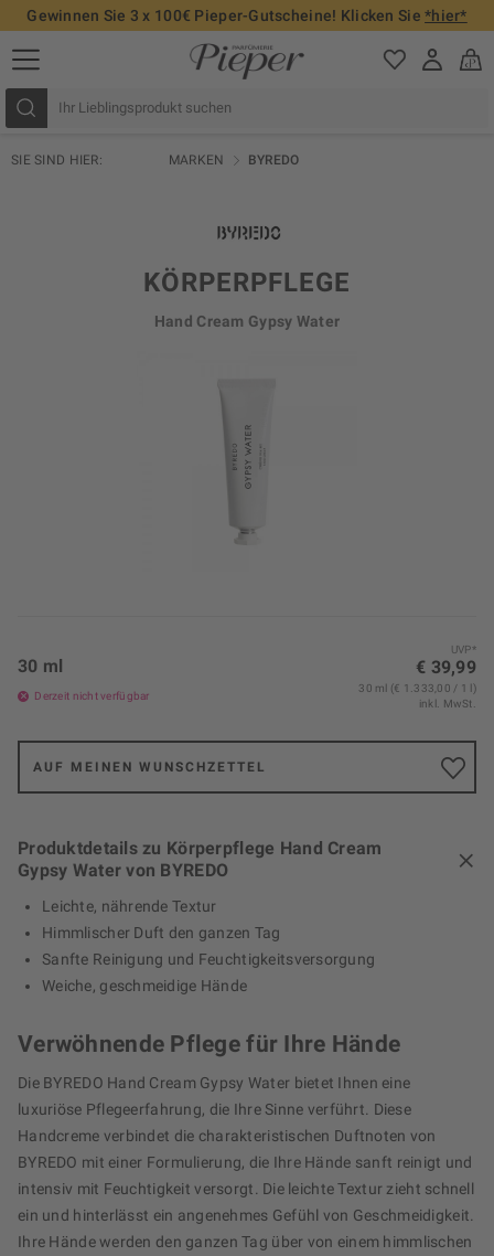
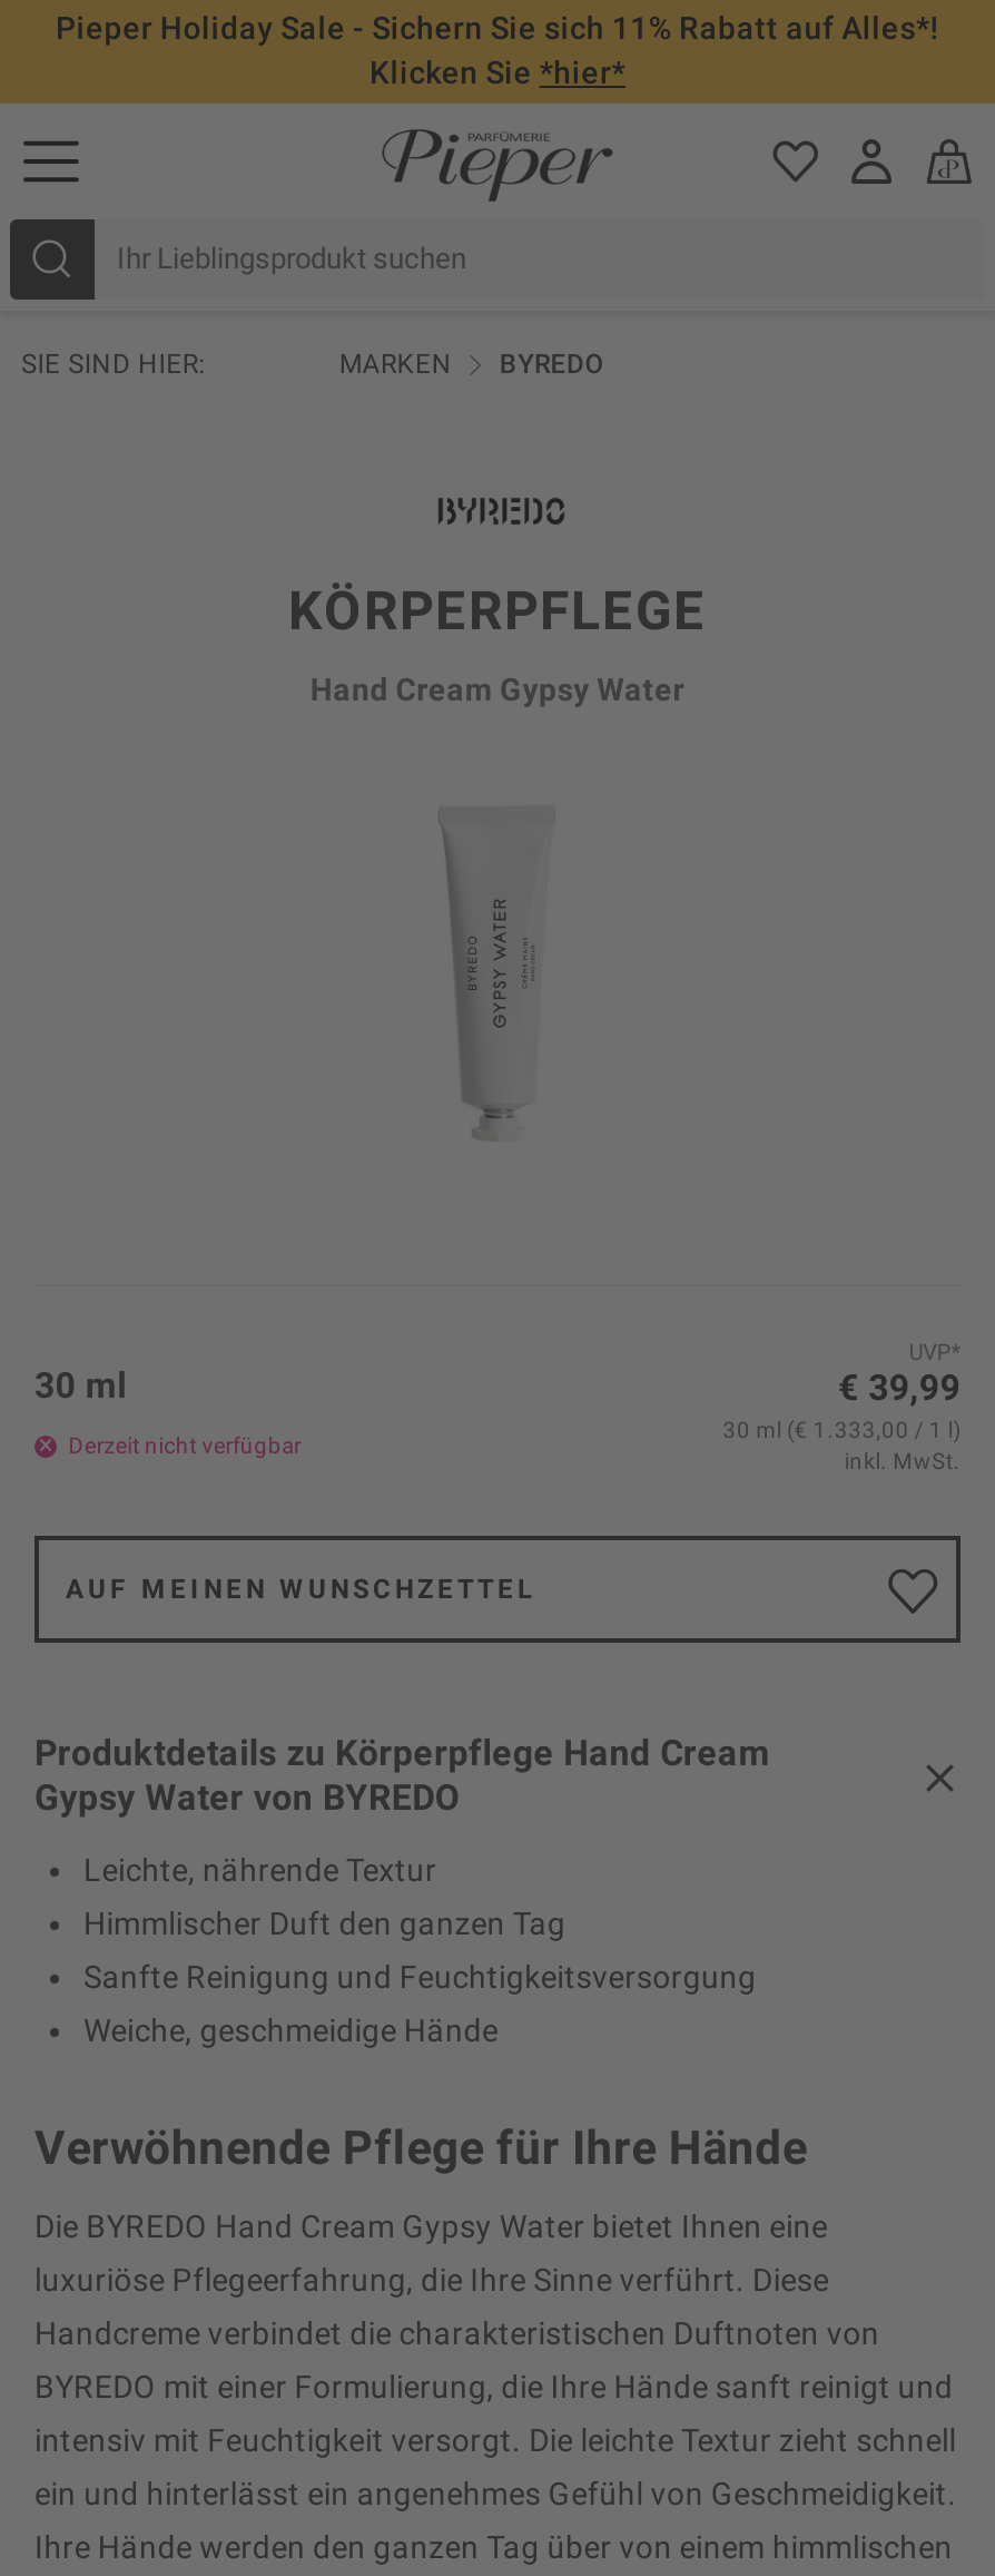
- Gewinnen Sie 3 x 100€ Pieper-Gutscheine! Klicken Sie *hier*
+ Pieper Holiday Sale - Sichern Sie sich 11% Rabatt auf Alles*!
+ Klicken Sie *hier*
